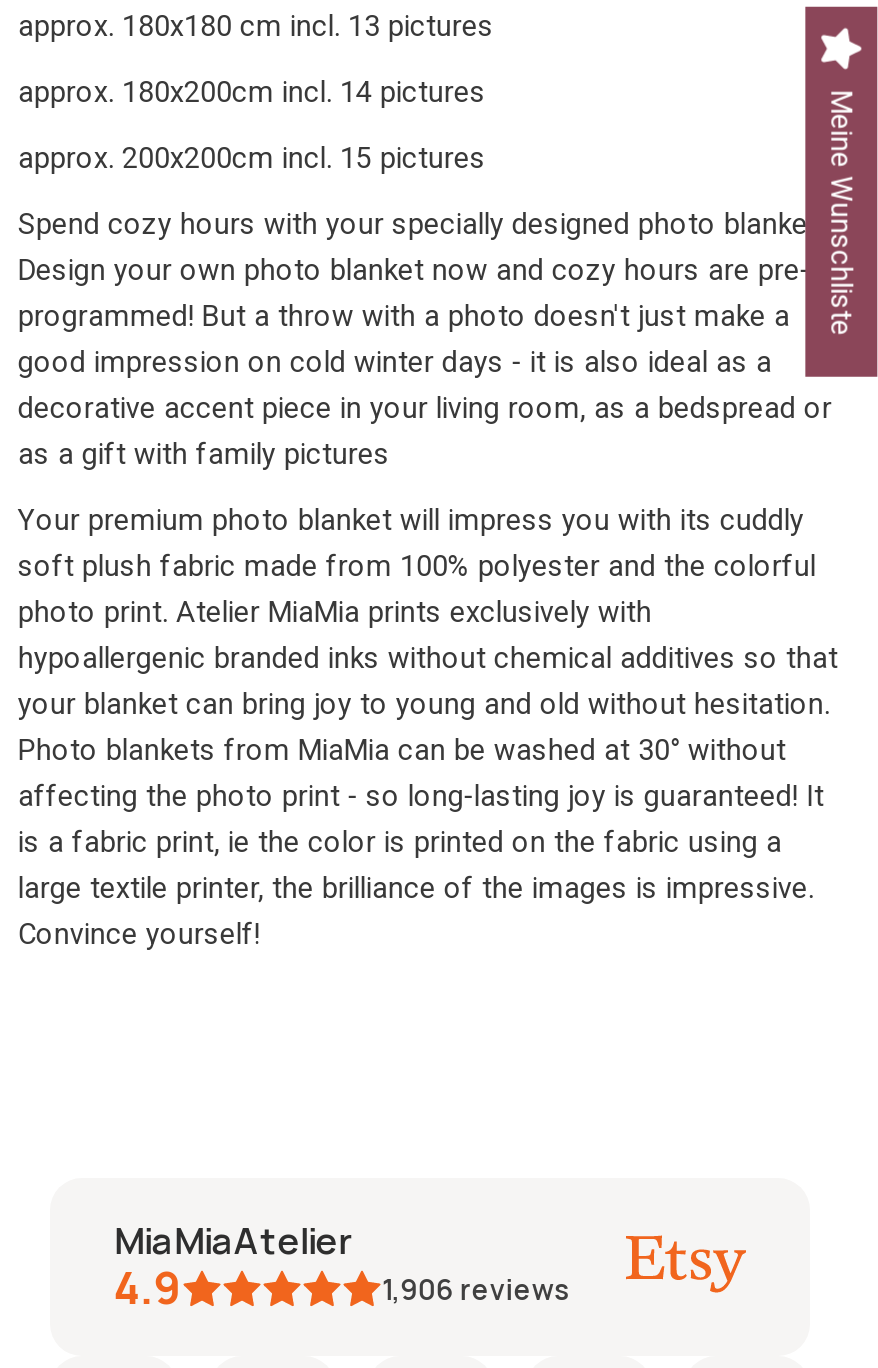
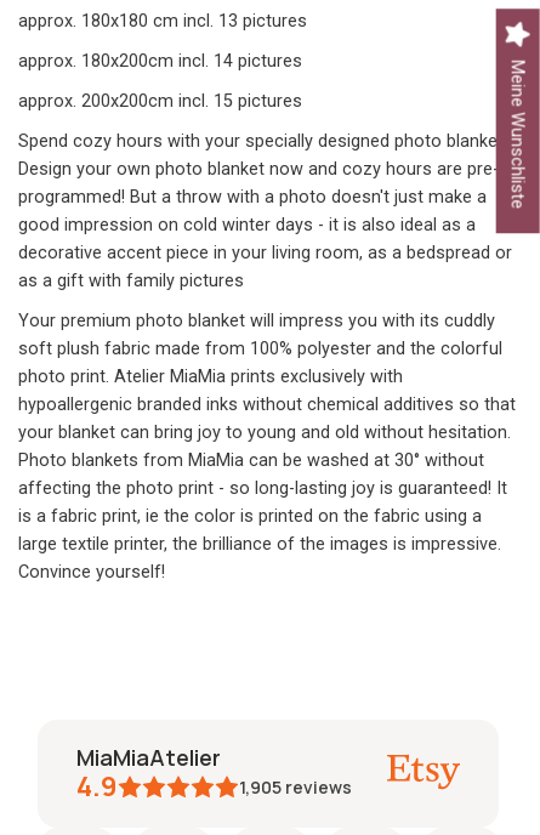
- 1,906 reviews
+ 1,905 reviews
